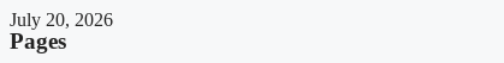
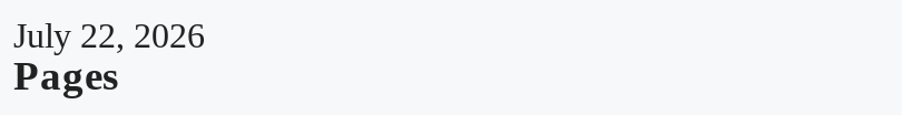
- July 20, 2026
+ July 22, 2026
